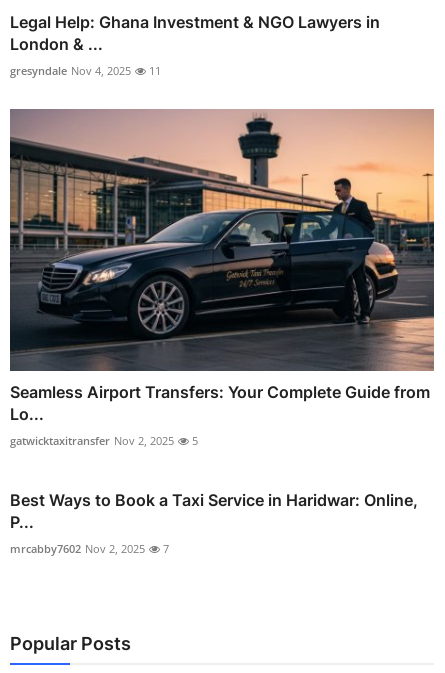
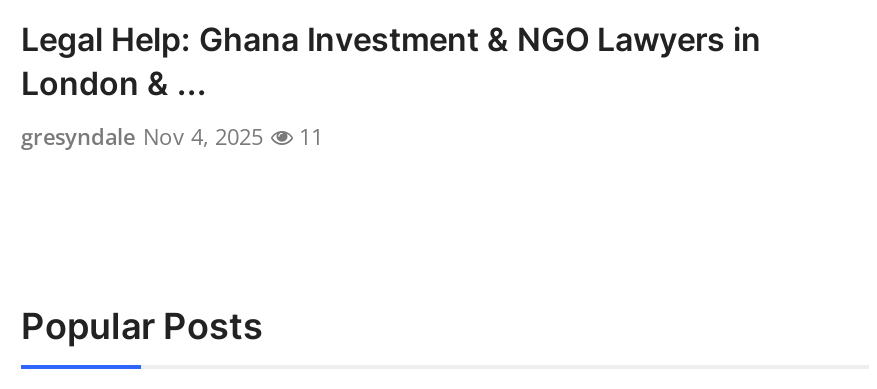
- [image]
- Seamless Airport Transfers: Your Complete Guide from
- Lo...
- gatwicktaxitransfer Nov 2, 2025
- 5
- Best Ways to Book a Taxi Service in Haridwar: Online,
- P...
- mrcabby7602 Nov 2, 2025
- 7
